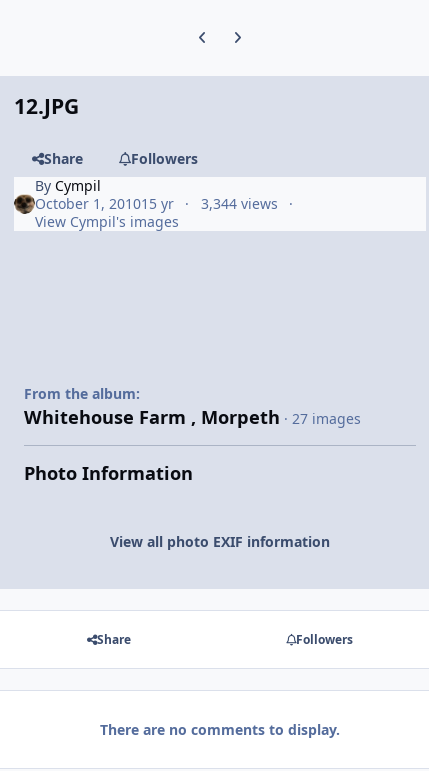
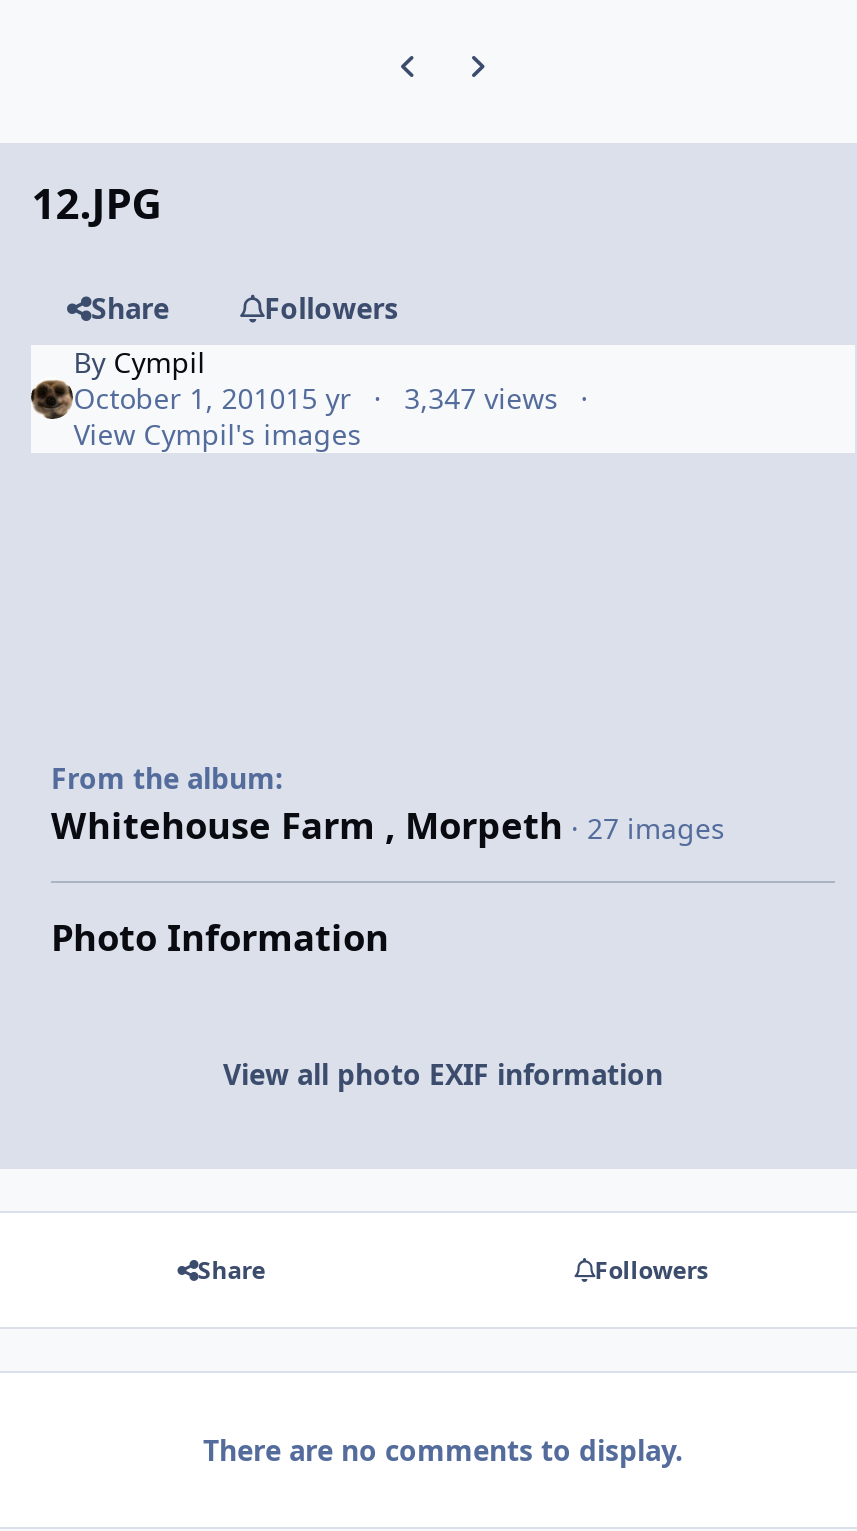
- October 1, 201015 yr 3,344 views
+ October 1, 201015 yr 3,347 views
